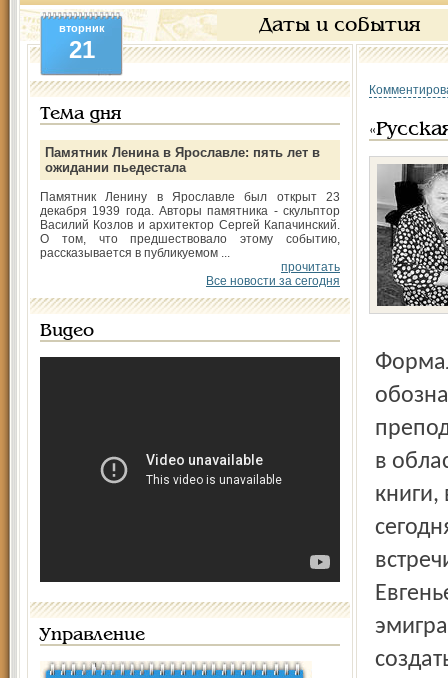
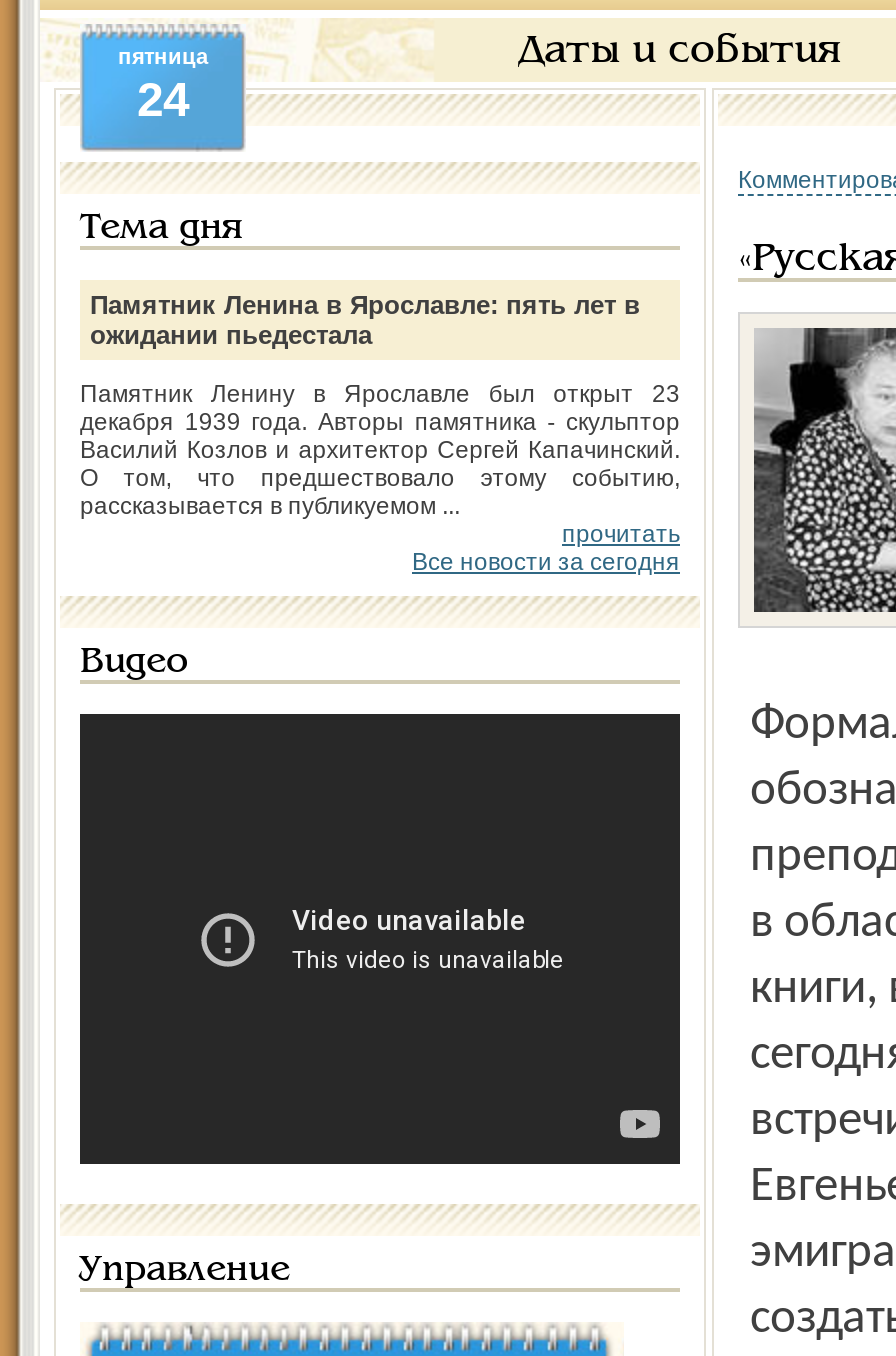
- вторник
- 21
+ пятница
+ 24
